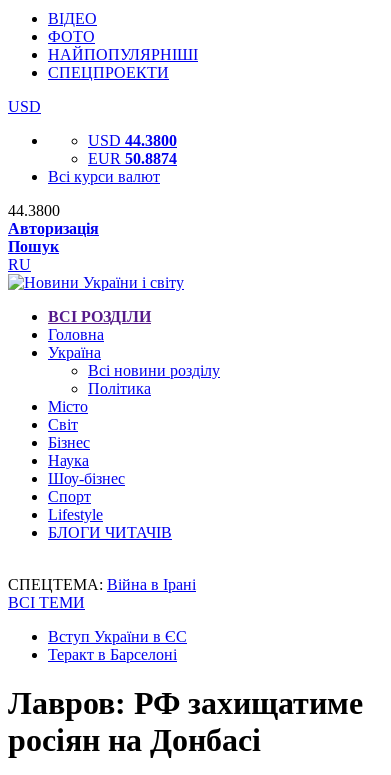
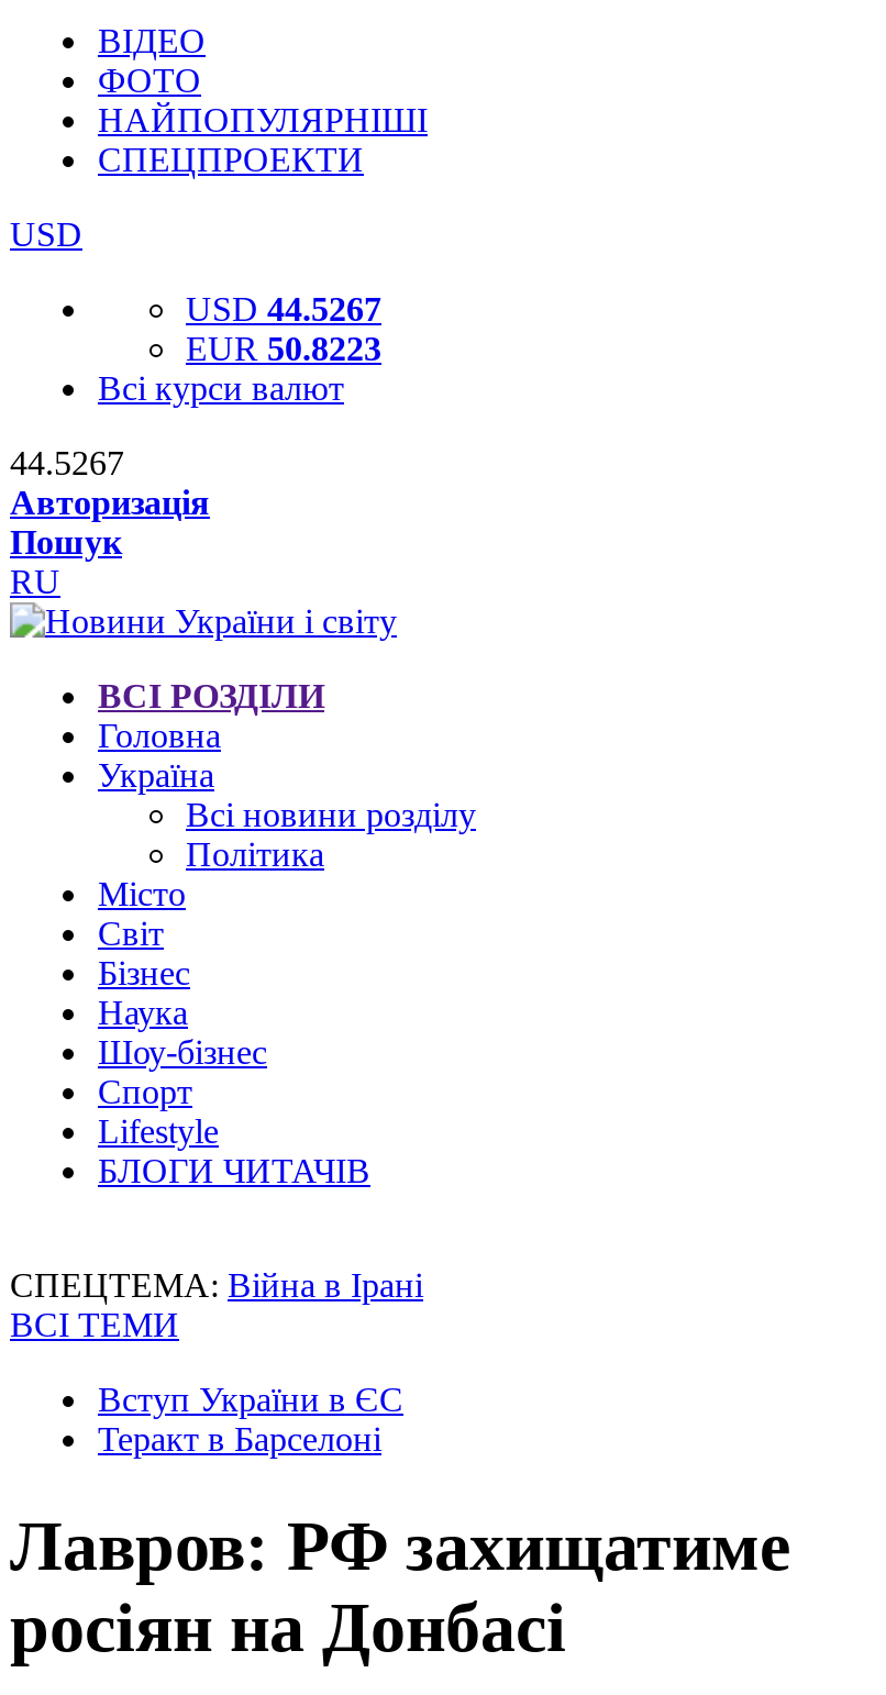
- USD 44.3800
+ USD 44.5267

- EUR 50.8874
+ EUR 50.8223

- 44.3800
+ 44.5267
